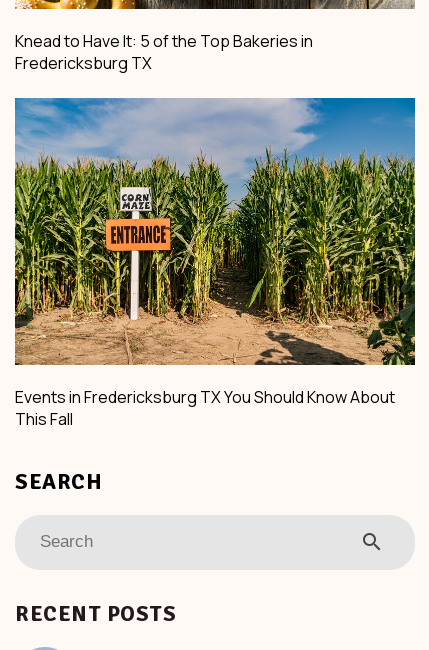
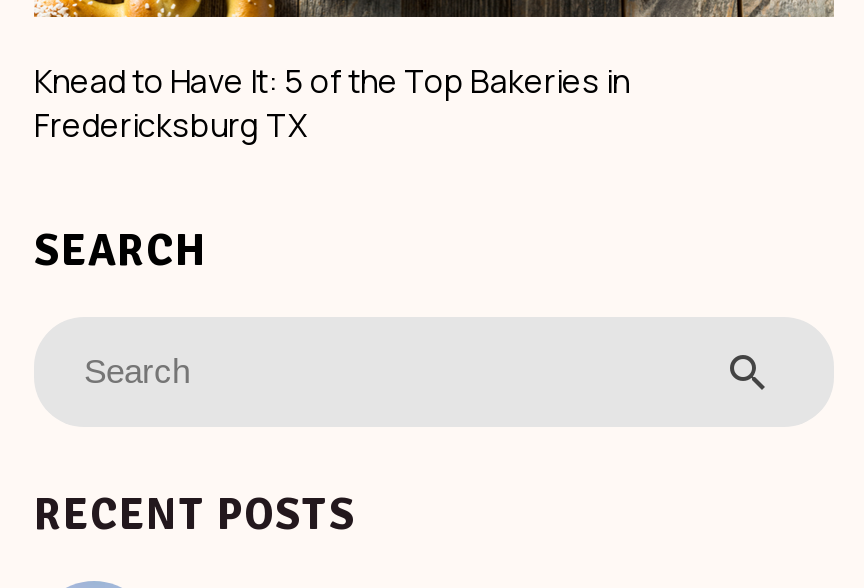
- [image]
- Events in Fredericksburg TX You Should Know About
- This Fall
